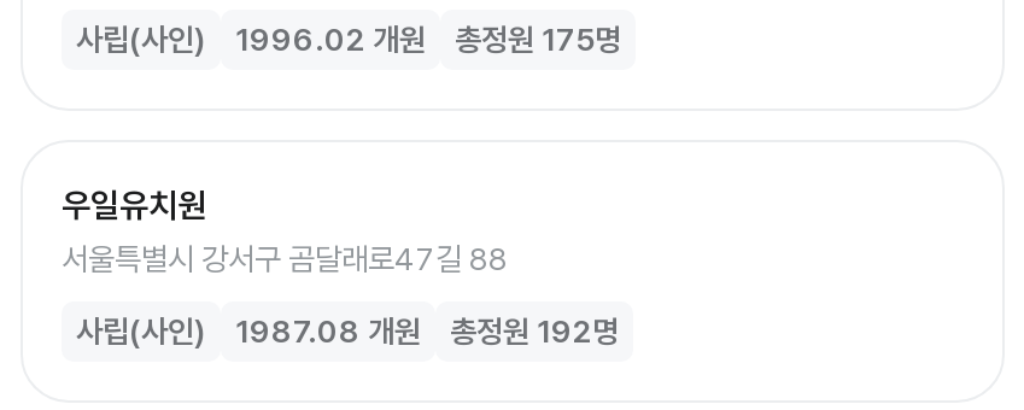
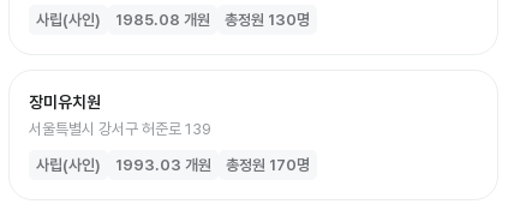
- 1996.02 개원
- 총정원 175명
+ 1985.08 개원
+ 총정원 130명

- 우일유치원
- 서울특별시 강서구 곰달래로47길 88
+ 장미유치원
+ 서울특별시 강서구 허준로 139

- 1987.08 개원
- 총정원 192명
+ 1993.03 개원
+ 총정원 170명
